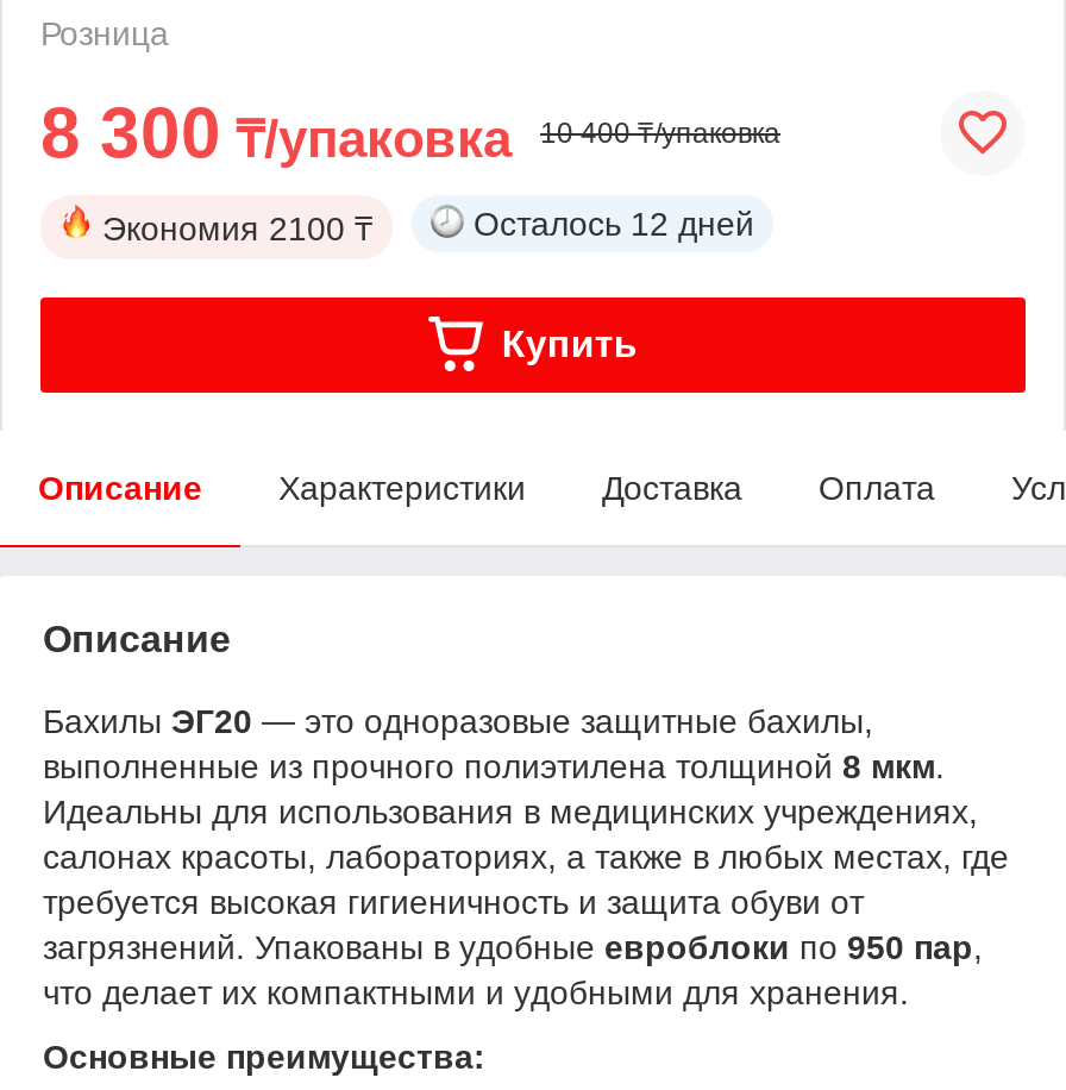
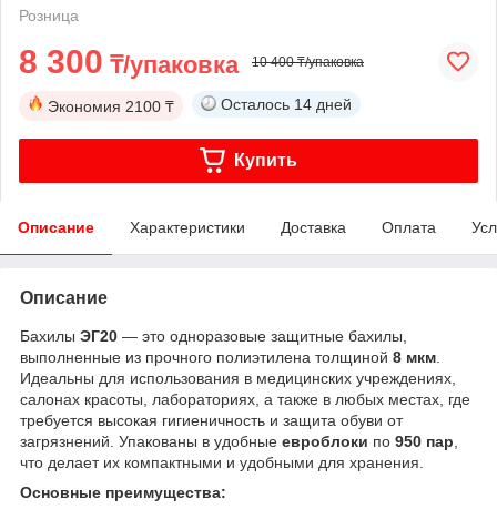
- Осталось 12 дней
+ Осталось 14 дней
